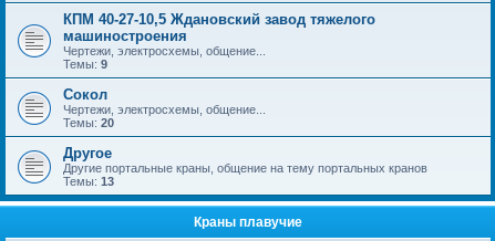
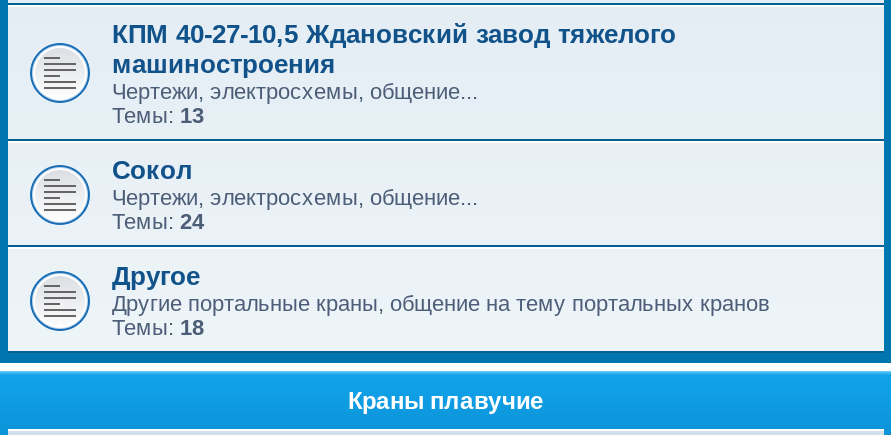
- Темы: 9
+ Темы: 13

- Темы: 20
+ Темы: 24

- Темы: 13
+ Темы: 18
